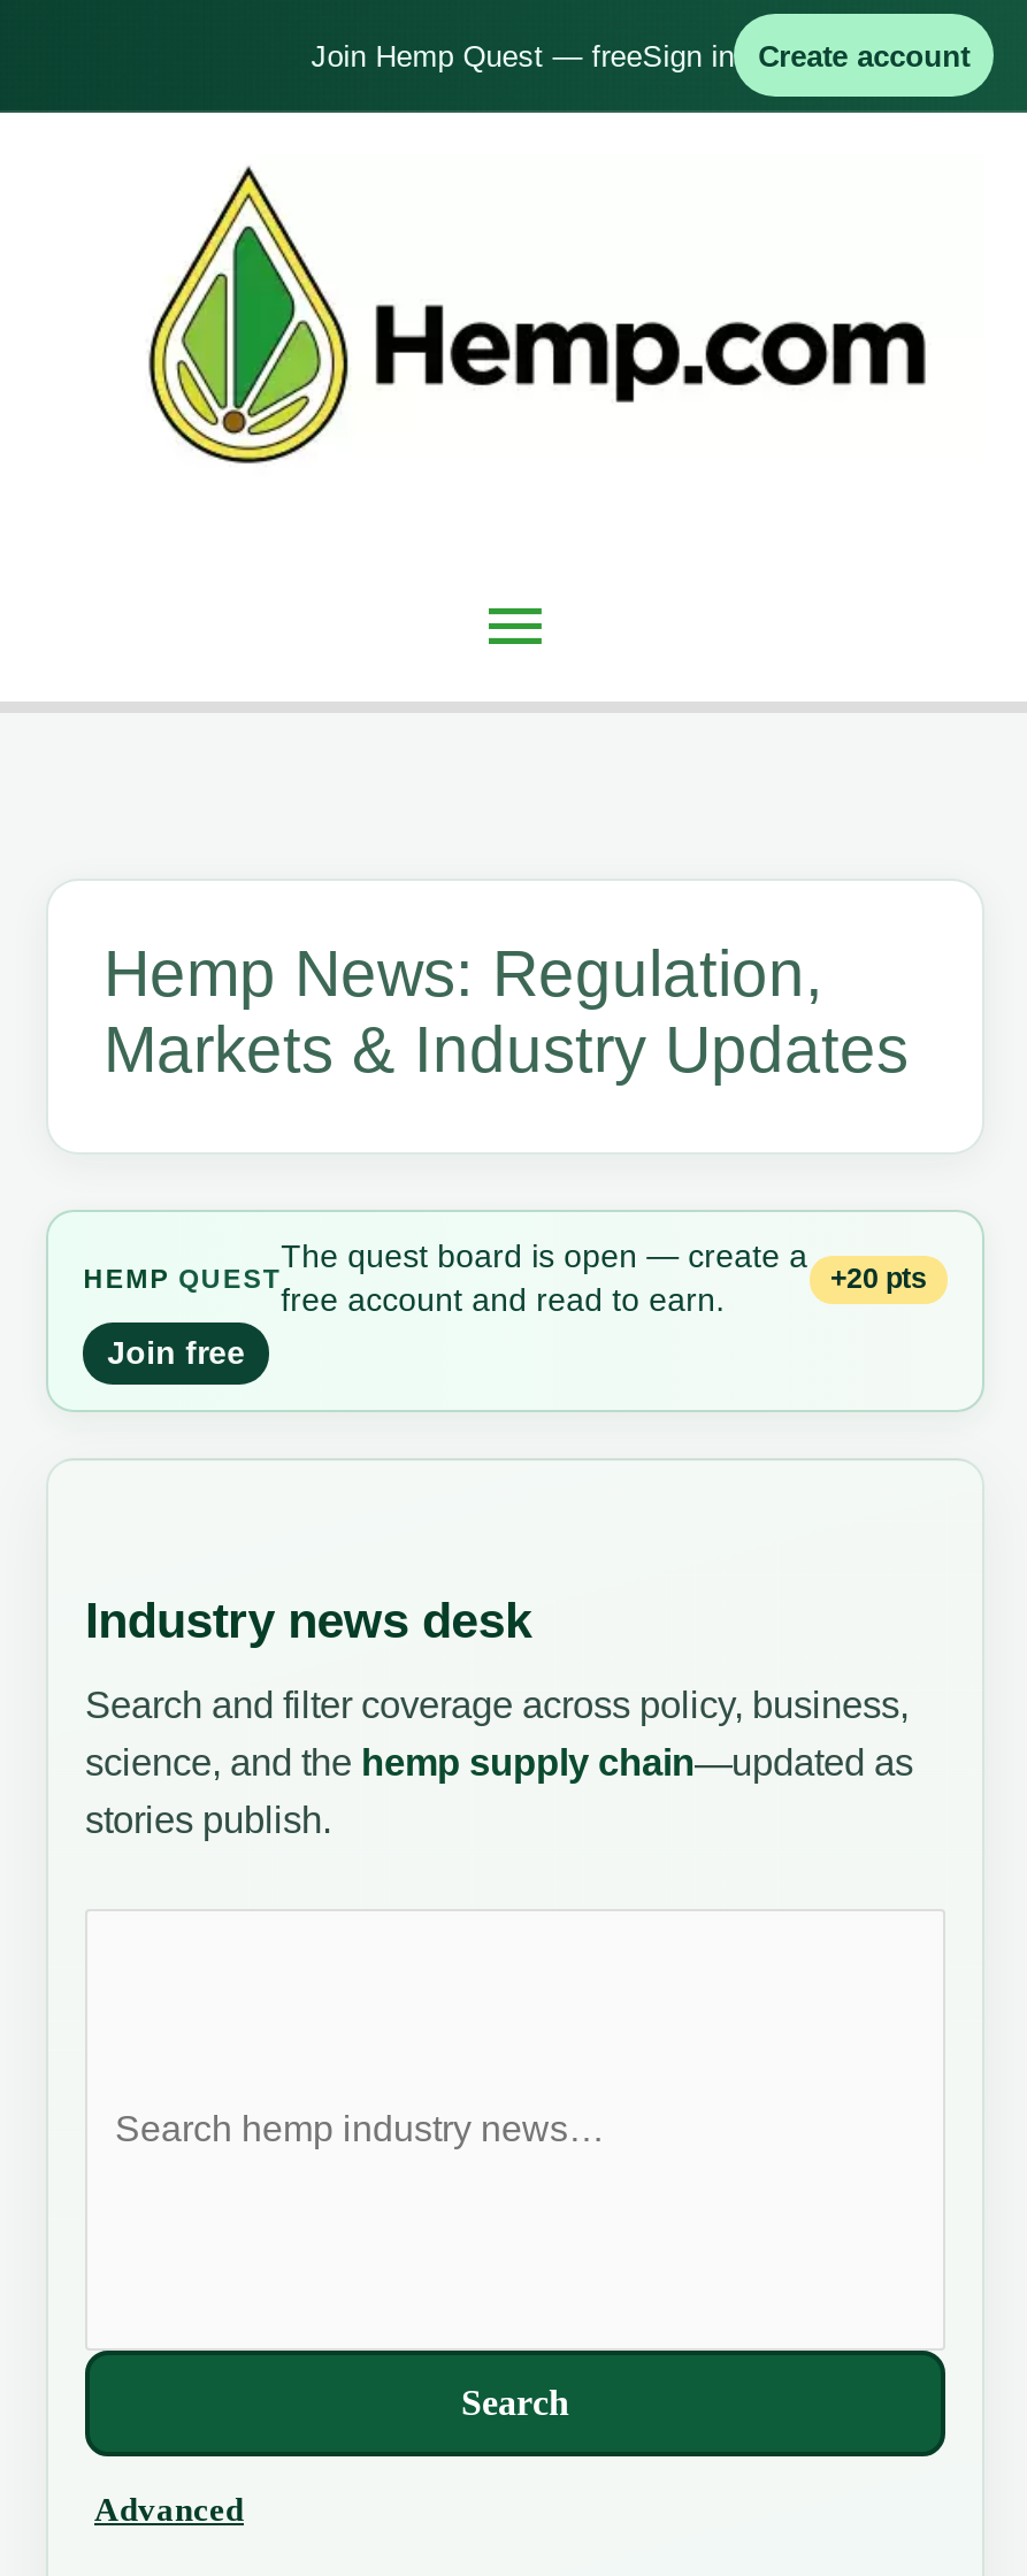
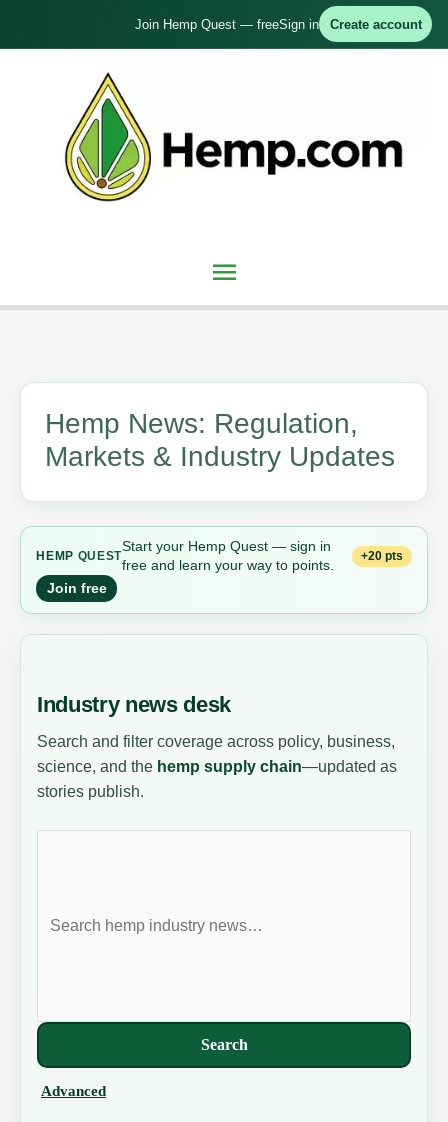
- The quest board is open — create a
- free account and read to earn.
+ Start your Hemp Quest — sign in
+ free and learn your way to points.
